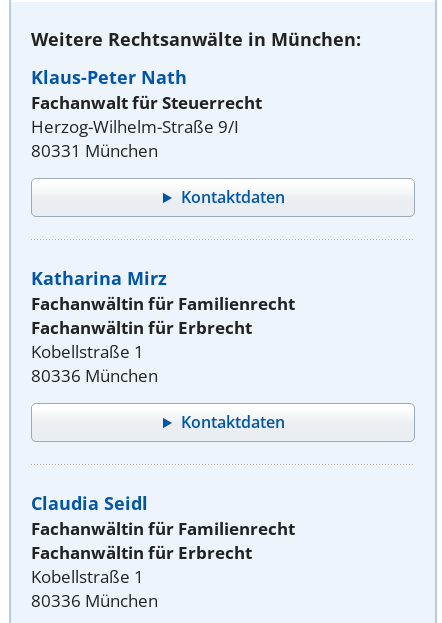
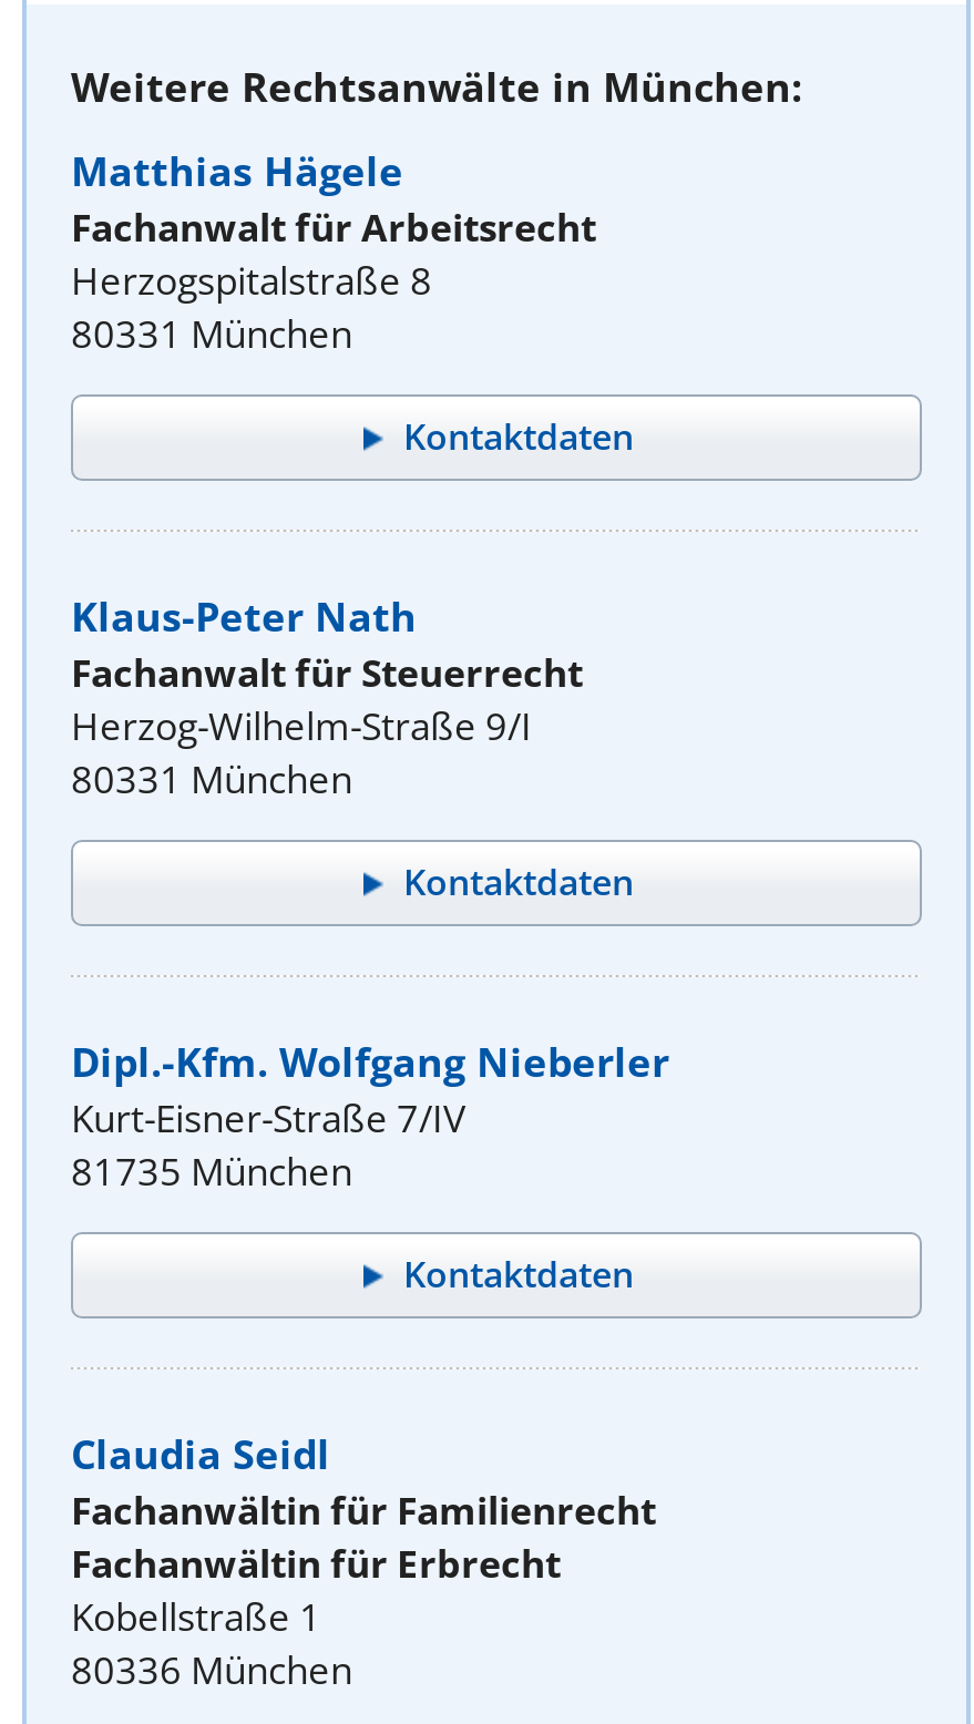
+ Matthias Hägele
+ Fachanwalt für Arbeitsrecht
+ Herzogspitalstraße 8
+ 80331 München
+ Kontaktdaten

moved down: Klaus-Peter Nath | Fachanwalt für Steuerrecht | Herzog-Wilhelm-Straße 9/I | 80331 München | Kontaktdaten

- Katharina Mirz
- Fachanwältin für Familienrecht
- Fachanwältin für Erbrecht
- Kobellstraße 1
- 80336 München
+ Dipl.-Kfm. Wolfgang Nieberler
+ Kurt-Eisner-Straße 7/IV
+ 81735 München
